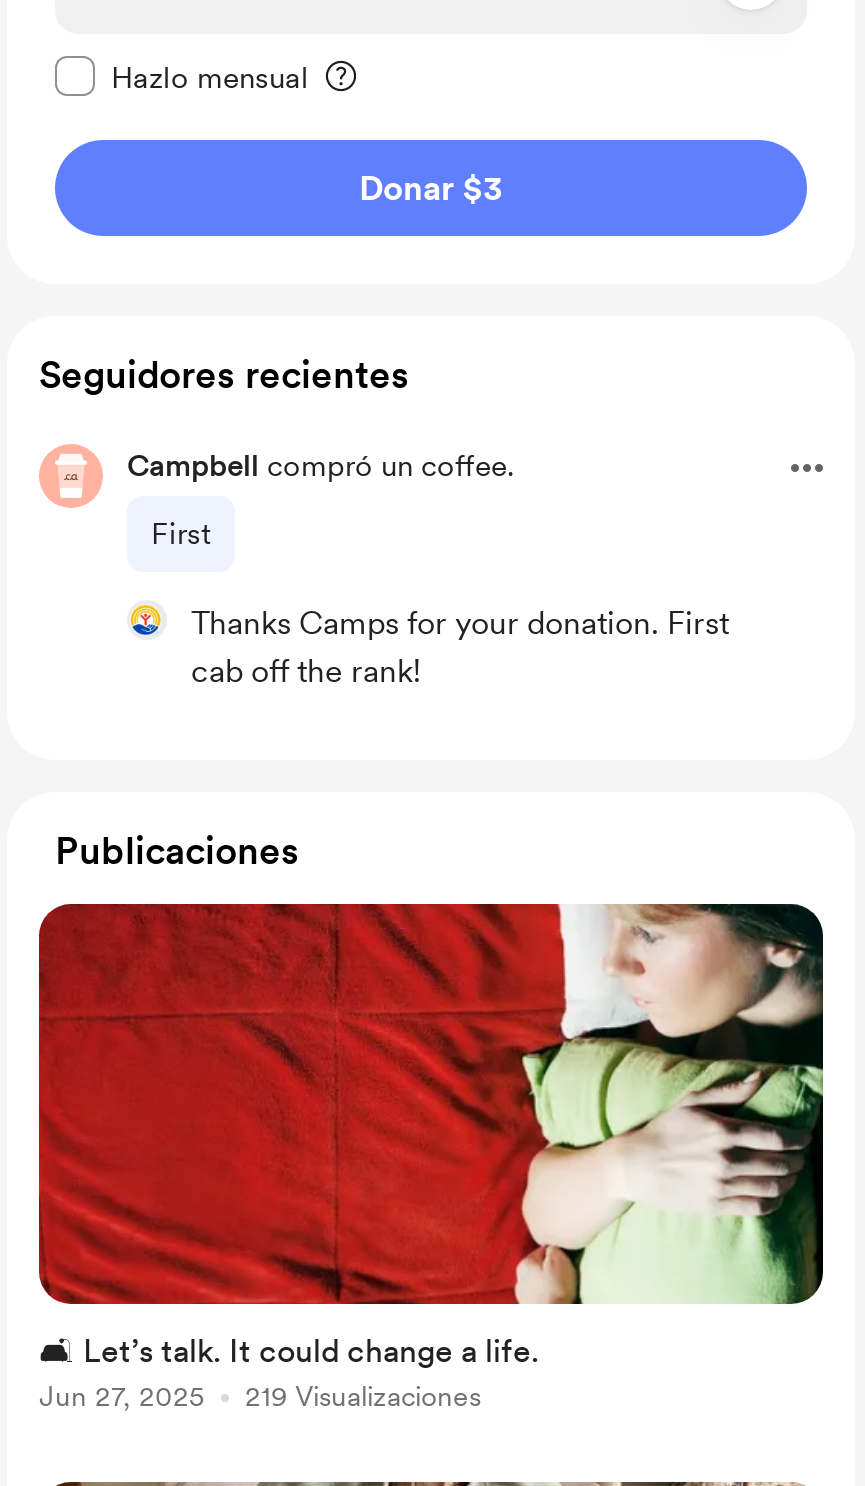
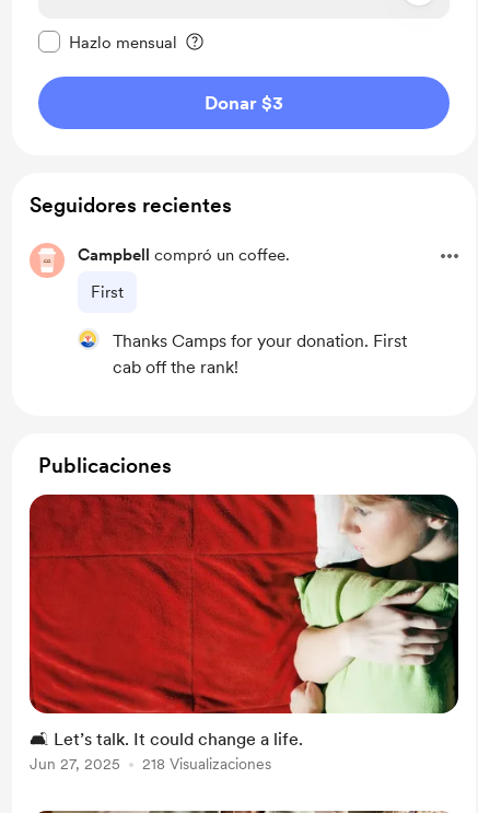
- 219 Visualizaciones
+ 218 Visualizaciones
